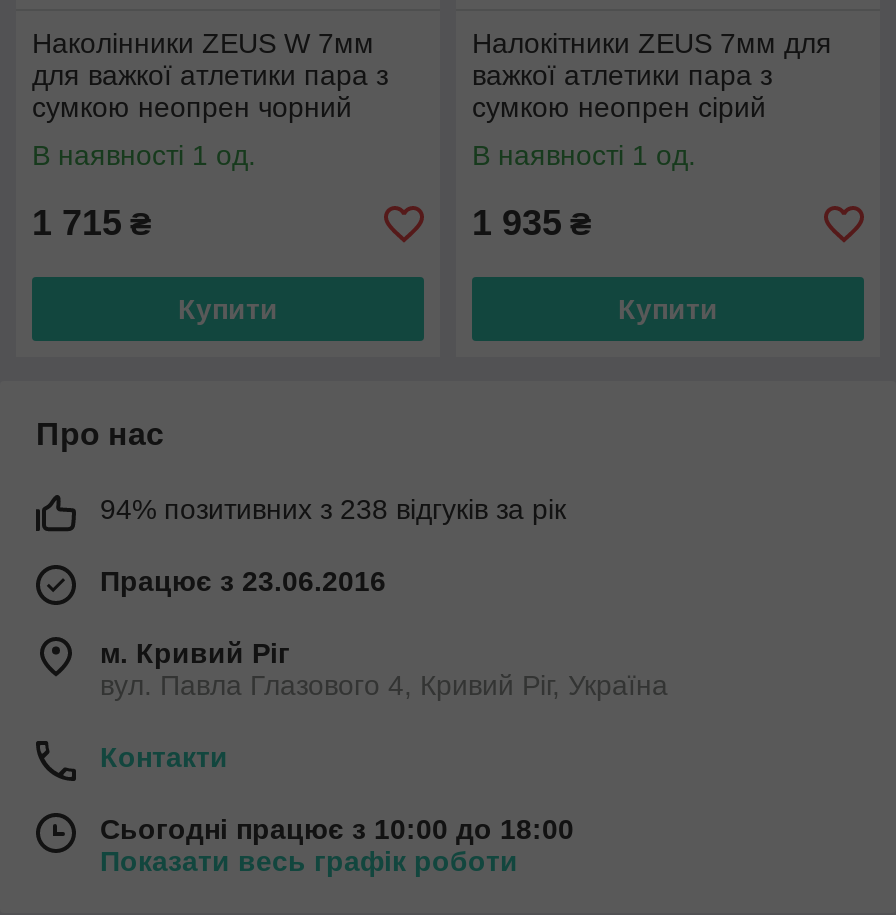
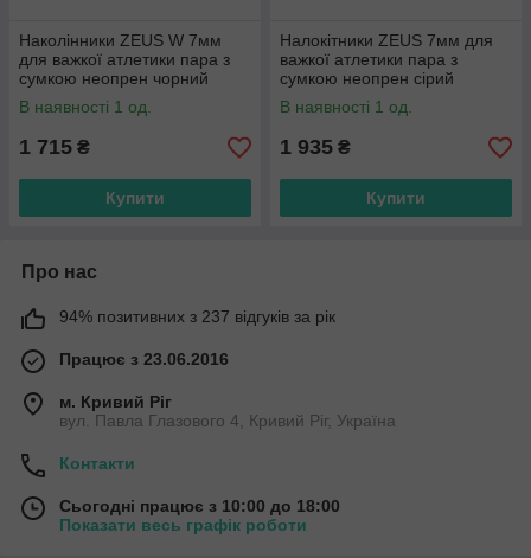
- 94% позитивних з 238 відгуків за рік
+ 94% позитивних з 237 відгуків за рік
